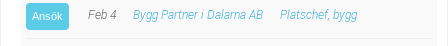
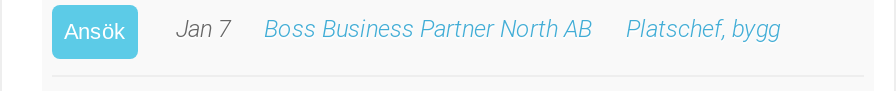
- Feb 4
- Bygg Partner i Dalarna AB
+ Jan 7
+ Boss Business Partner North AB
